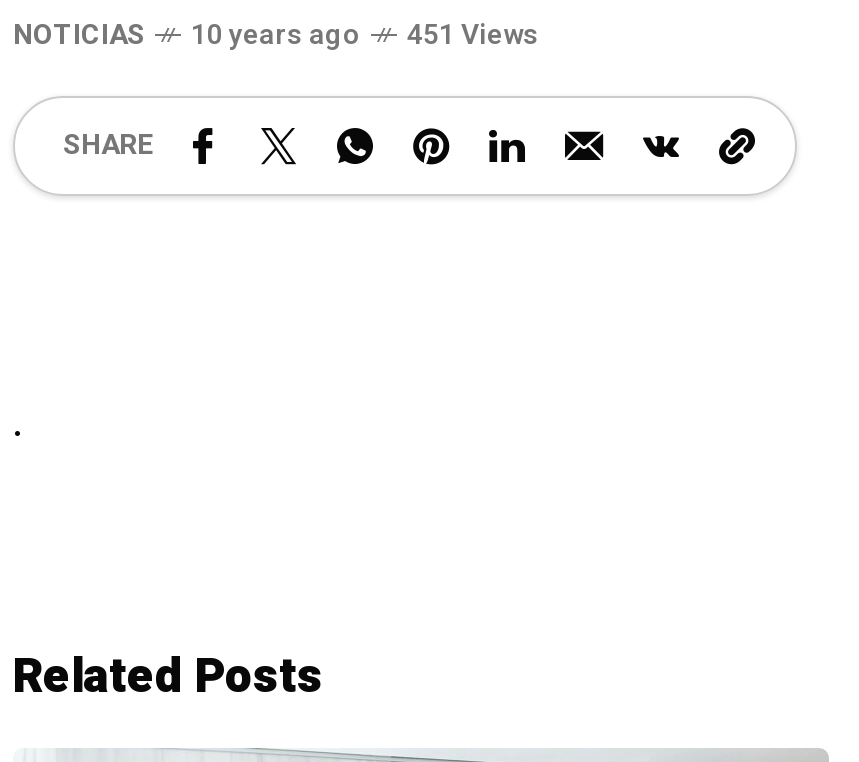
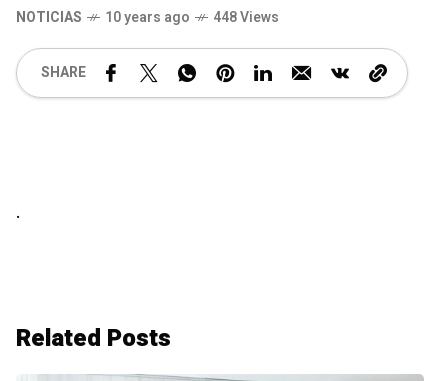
- NOTICIAS 10 years ago 451 Views
+ NOTICIAS 10 years ago 448 Views
